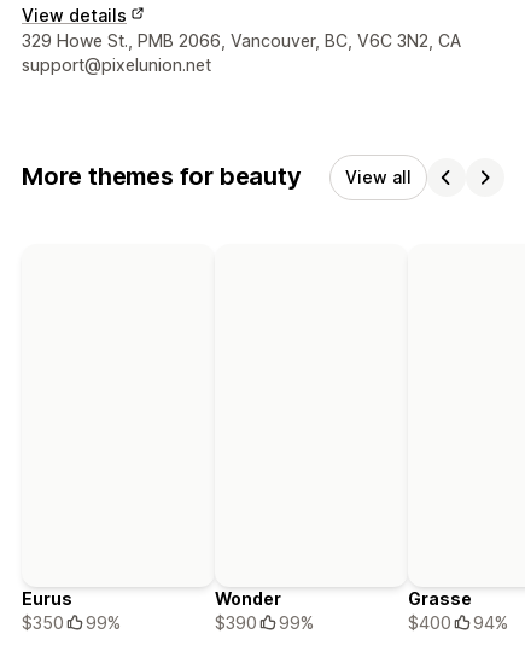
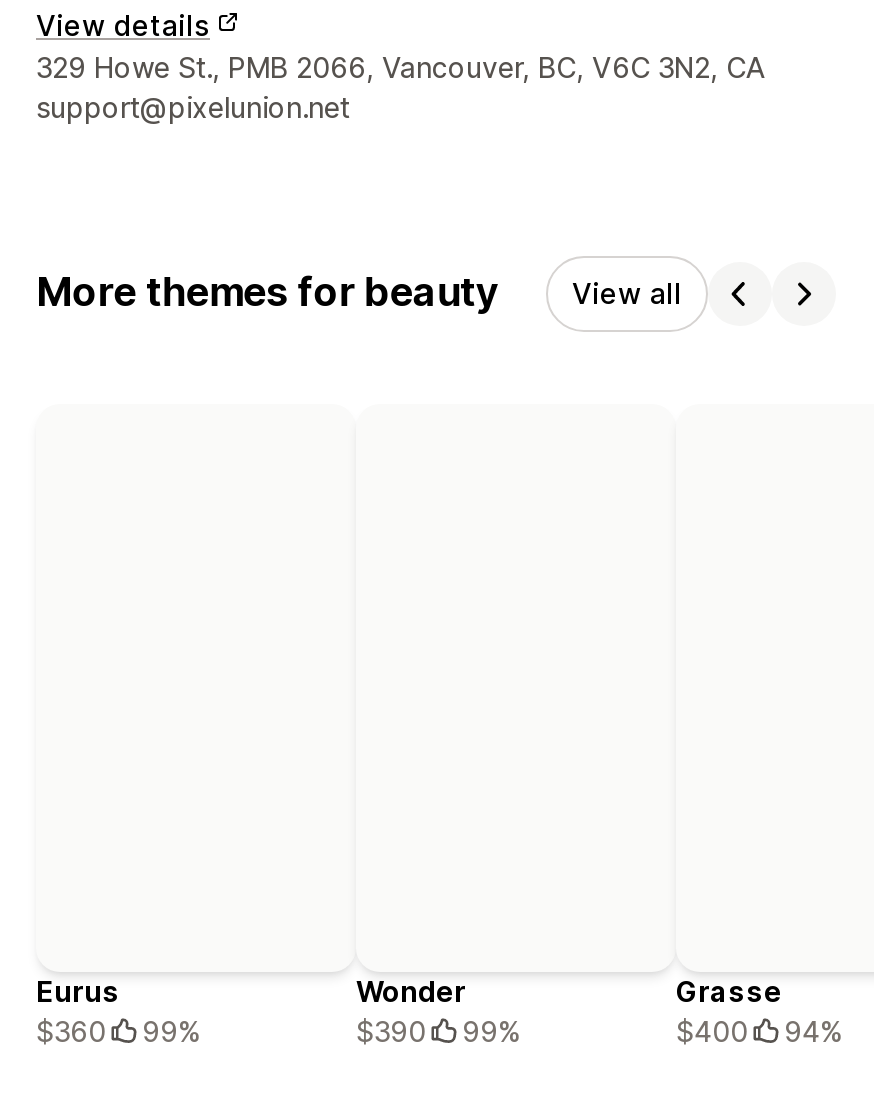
- $350 99%
+ $360 99%
